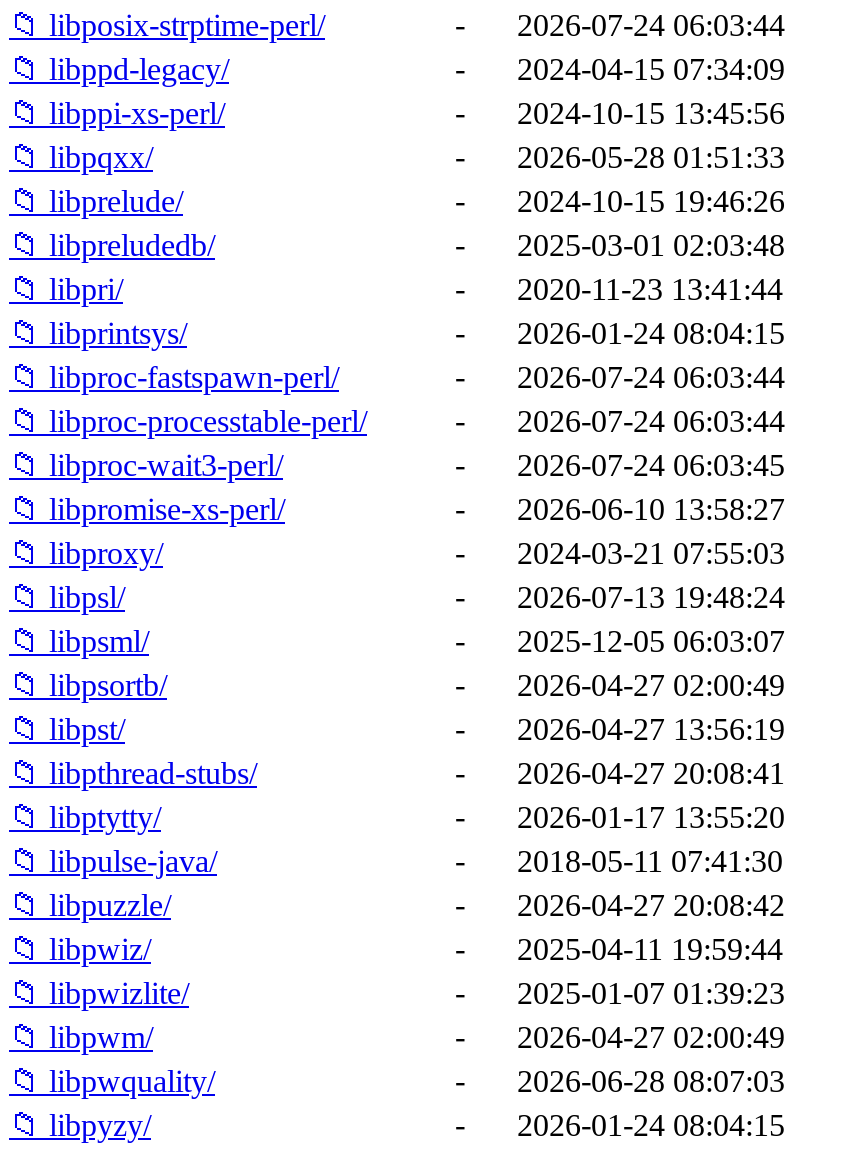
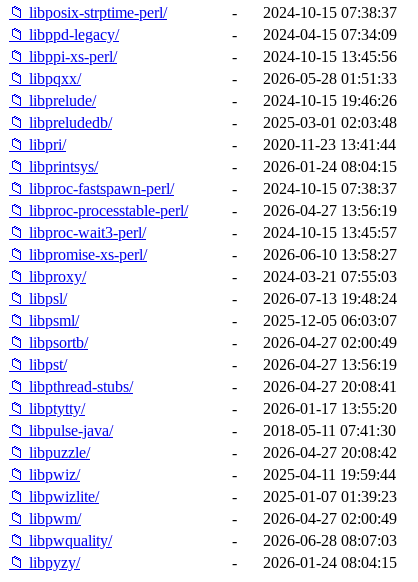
- 2026-07-24 06:03:44
+ 2024-10-15 07:38:37

- 2026-07-24 06:03:44
+ 2024-10-15 07:38:37

- 2026-07-24 06:03:44
+ 2026-04-27 13:56:19

- 2026-07-24 06:03:45
+ 2024-10-15 13:45:57
